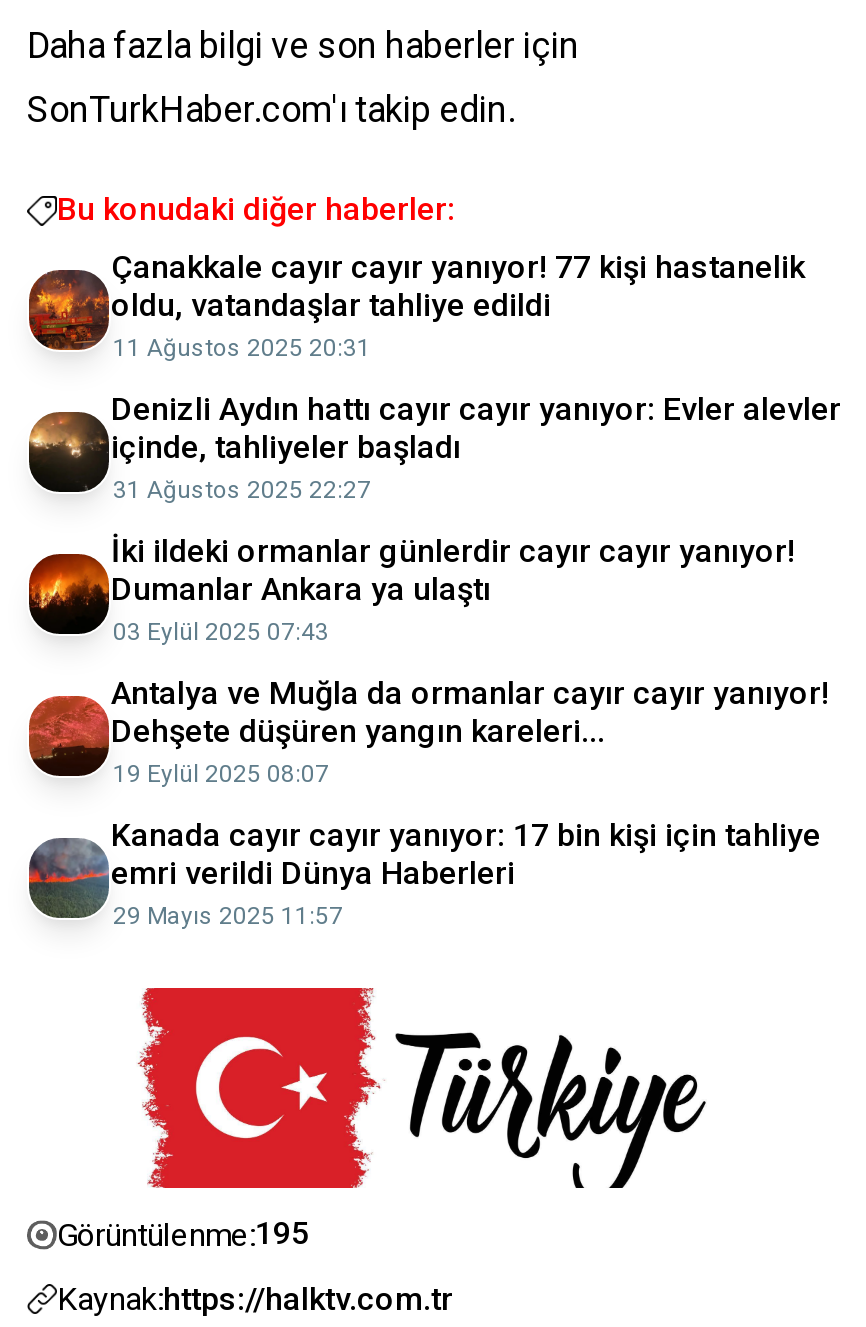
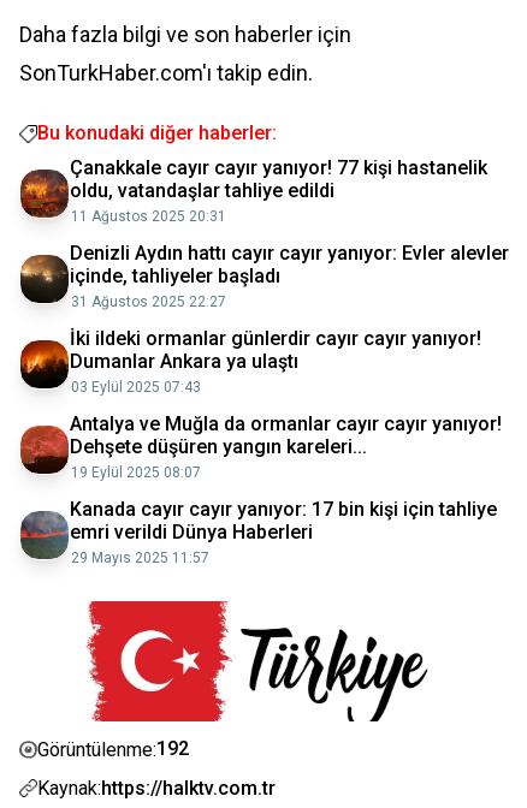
- Görüntülenme:195
+ Görüntülenme:192
